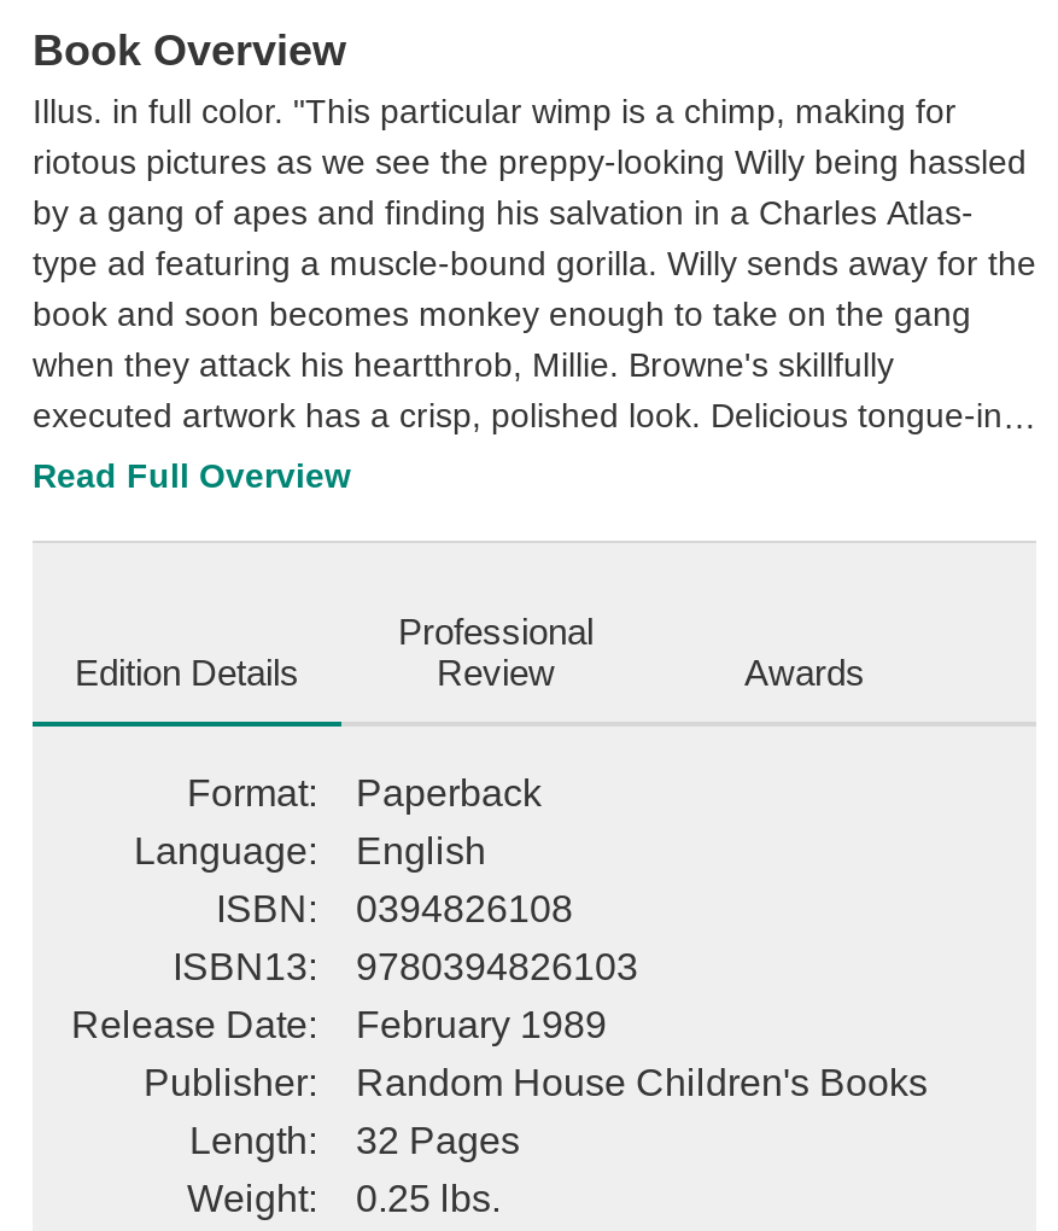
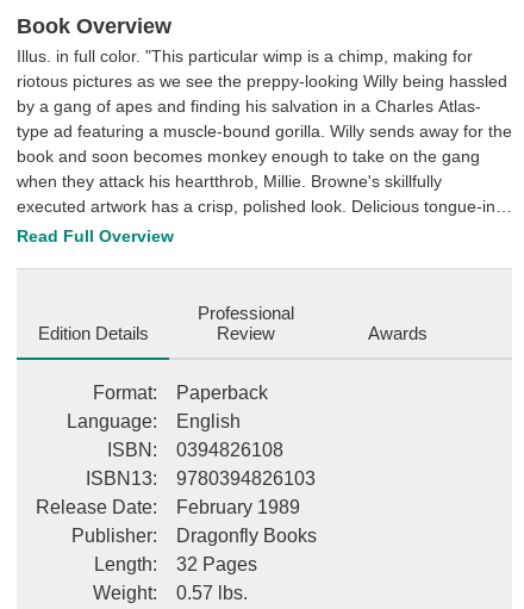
- Random House Children's Books
+ Dragonfly Books

- Weight: 0.25 lbs.
+ Weight: 0.57 lbs.
